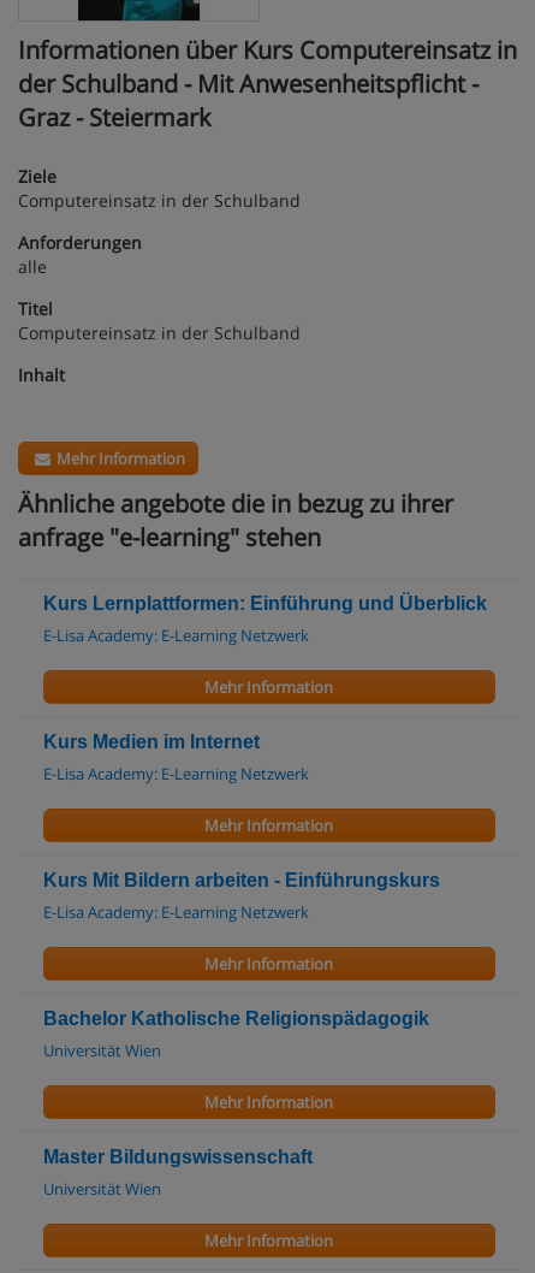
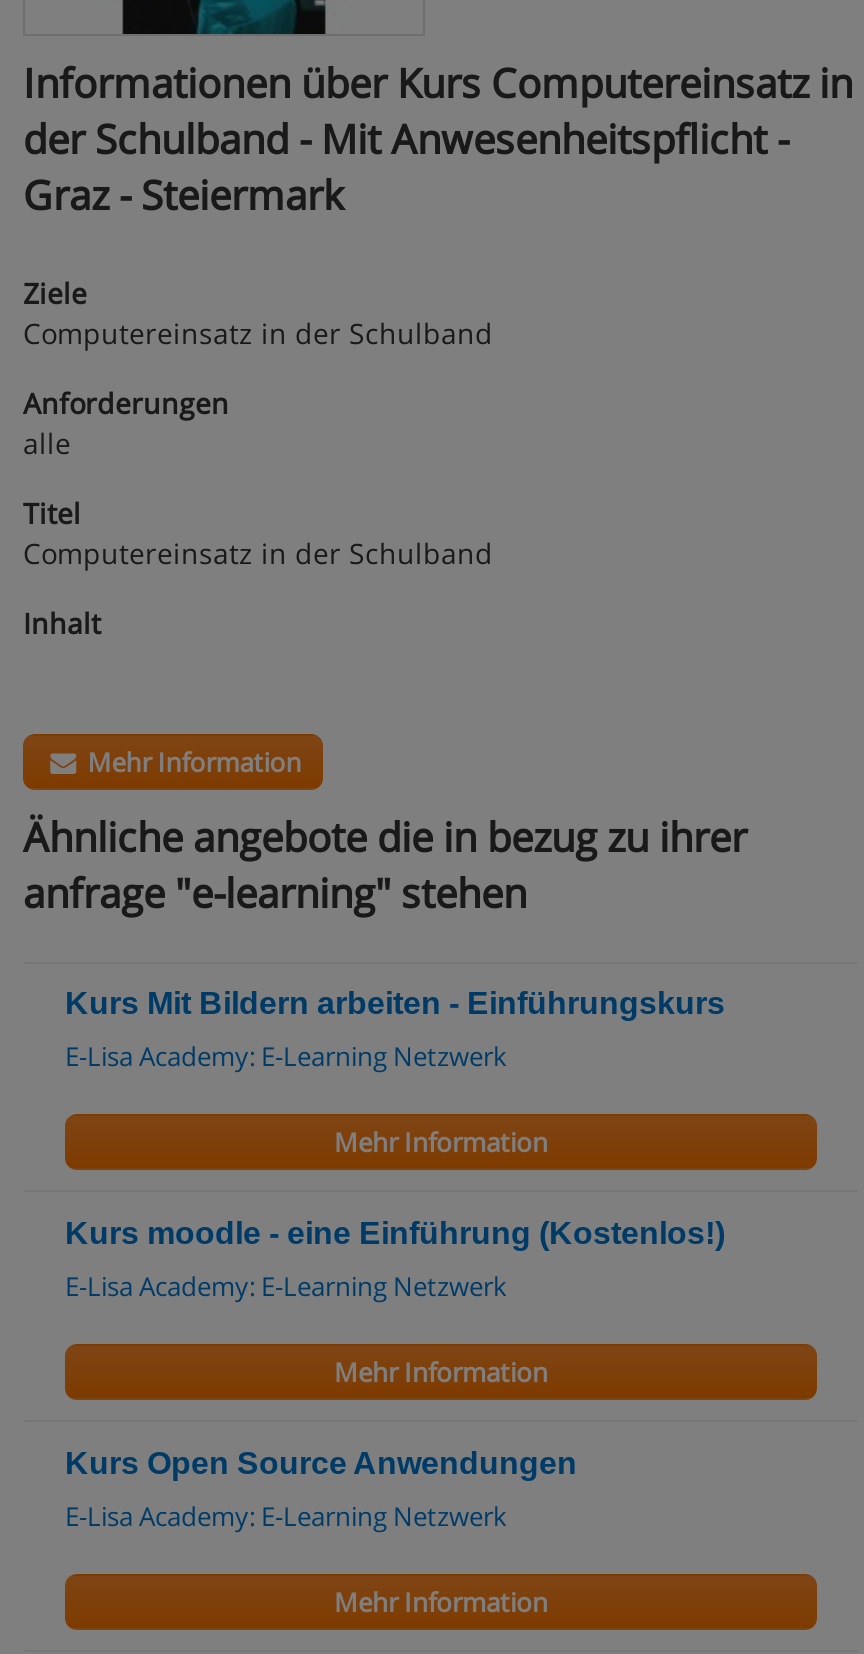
- Kurs Lernplattformen: Einführung und Überblick
- E-Lisa Academy: E-Learning Netzwerk
- Mehr Information
- Kurs Medien im Internet
- E-Lisa Academy: E-Learning Netzwerk
- Mehr Information

- Bachelor Katholische Religionspädagogik
+ Kurs moodle - eine Einführung (Kostenlos!)

- Universität Wien
+ E-Lisa Academy: E-Learning Netzwerk

- Master Bildungswissenschaft
+ Kurs Open Source Anwendungen

- Universität Wien
+ E-Lisa Academy: E-Learning Netzwerk
